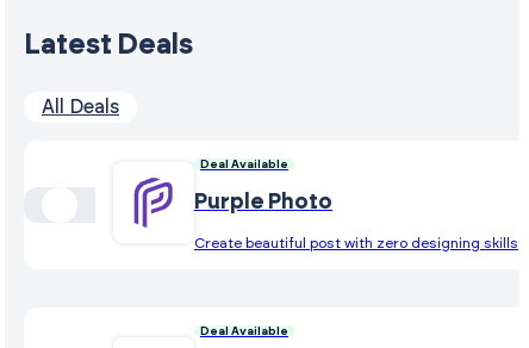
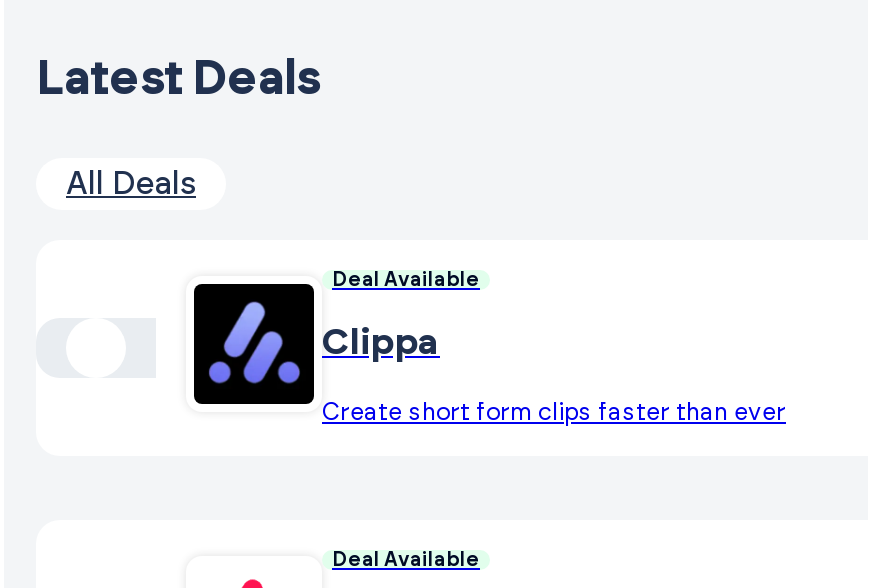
- [image]
- Purple Photo
+ [image]
+ Clippa

- Create beautiful post with zero designing skills
+ Create short form clips faster than ever
